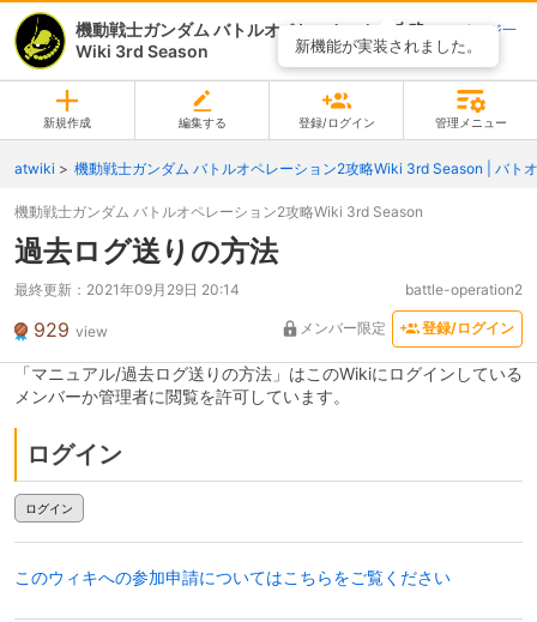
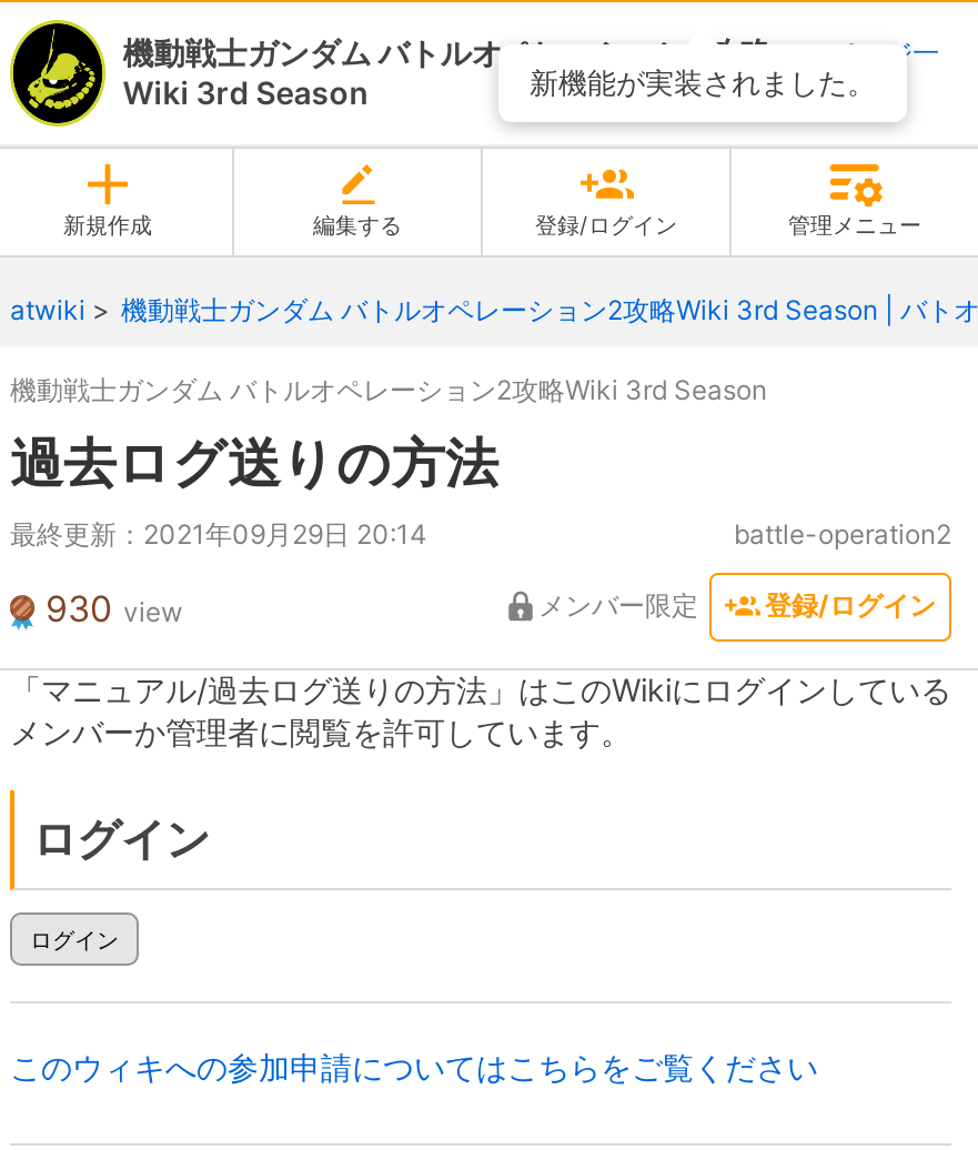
- 929 view
+ 930 view
